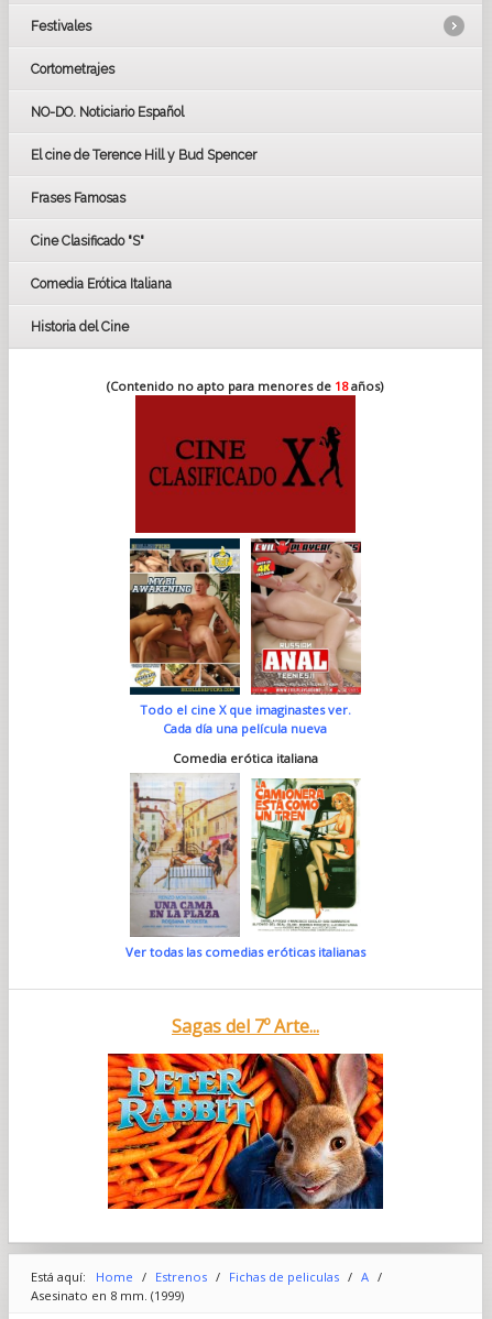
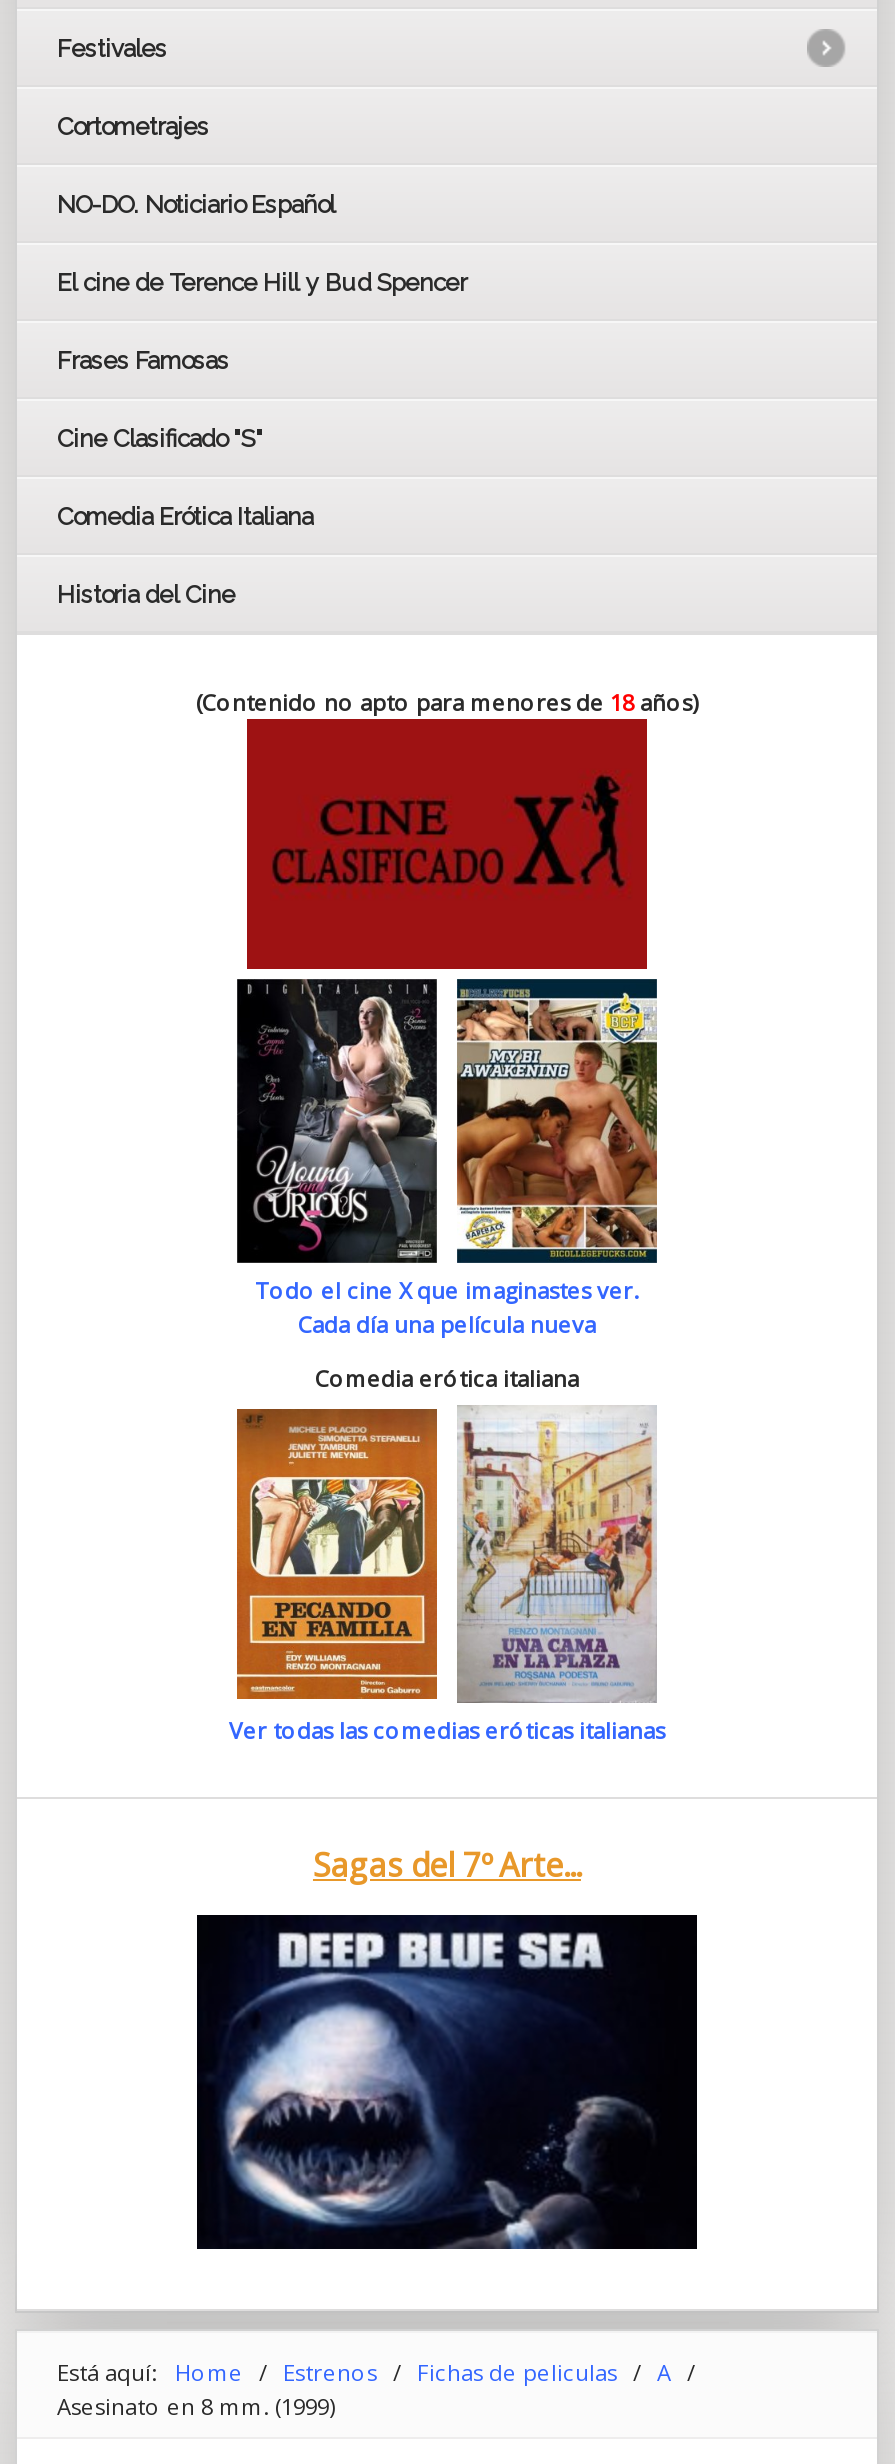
- [image]
+ [image]

- [image]
+ [image]

- [image]
+ [image]

- [image]
+ [image]

- [image]
+ [image]
